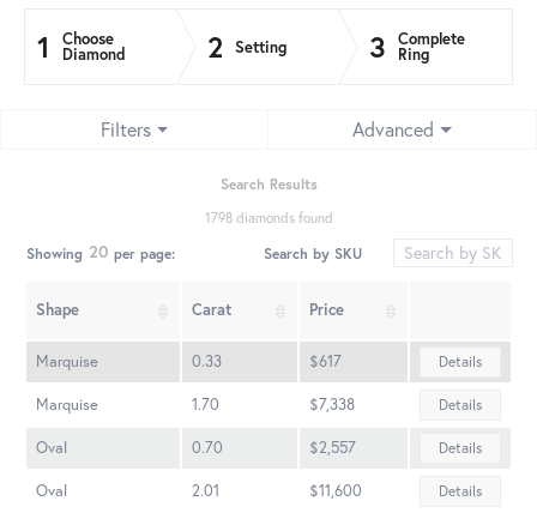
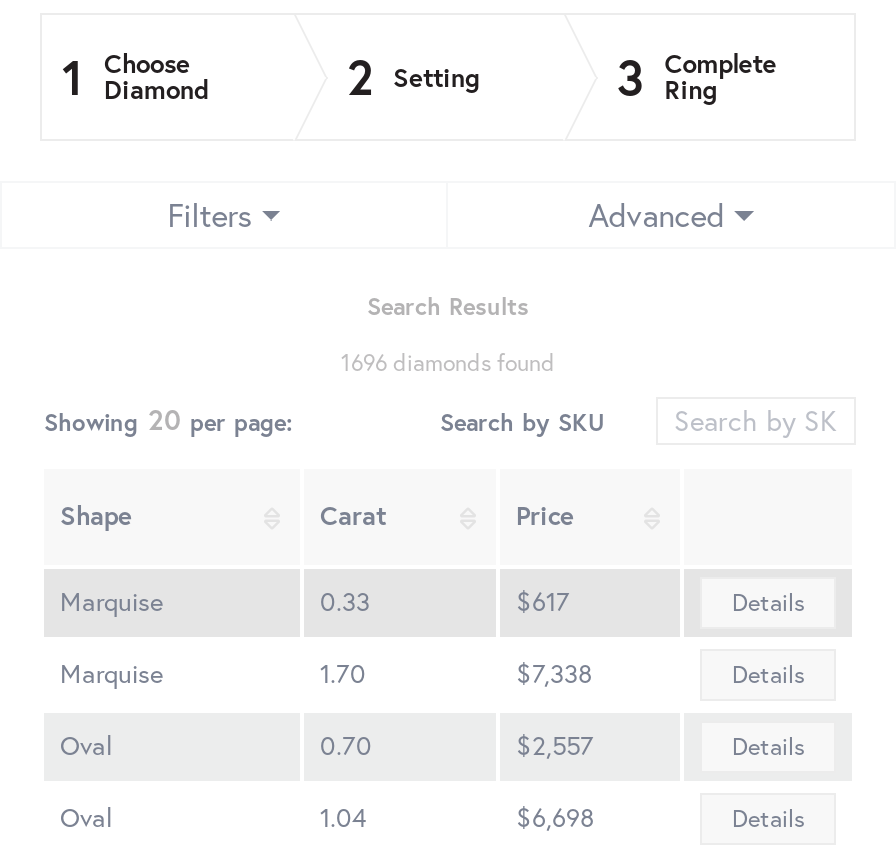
- 1798 diamonds found
+ 1696 diamonds found

- 2.01
+ 1.04

- $11,600
+ $6,698
